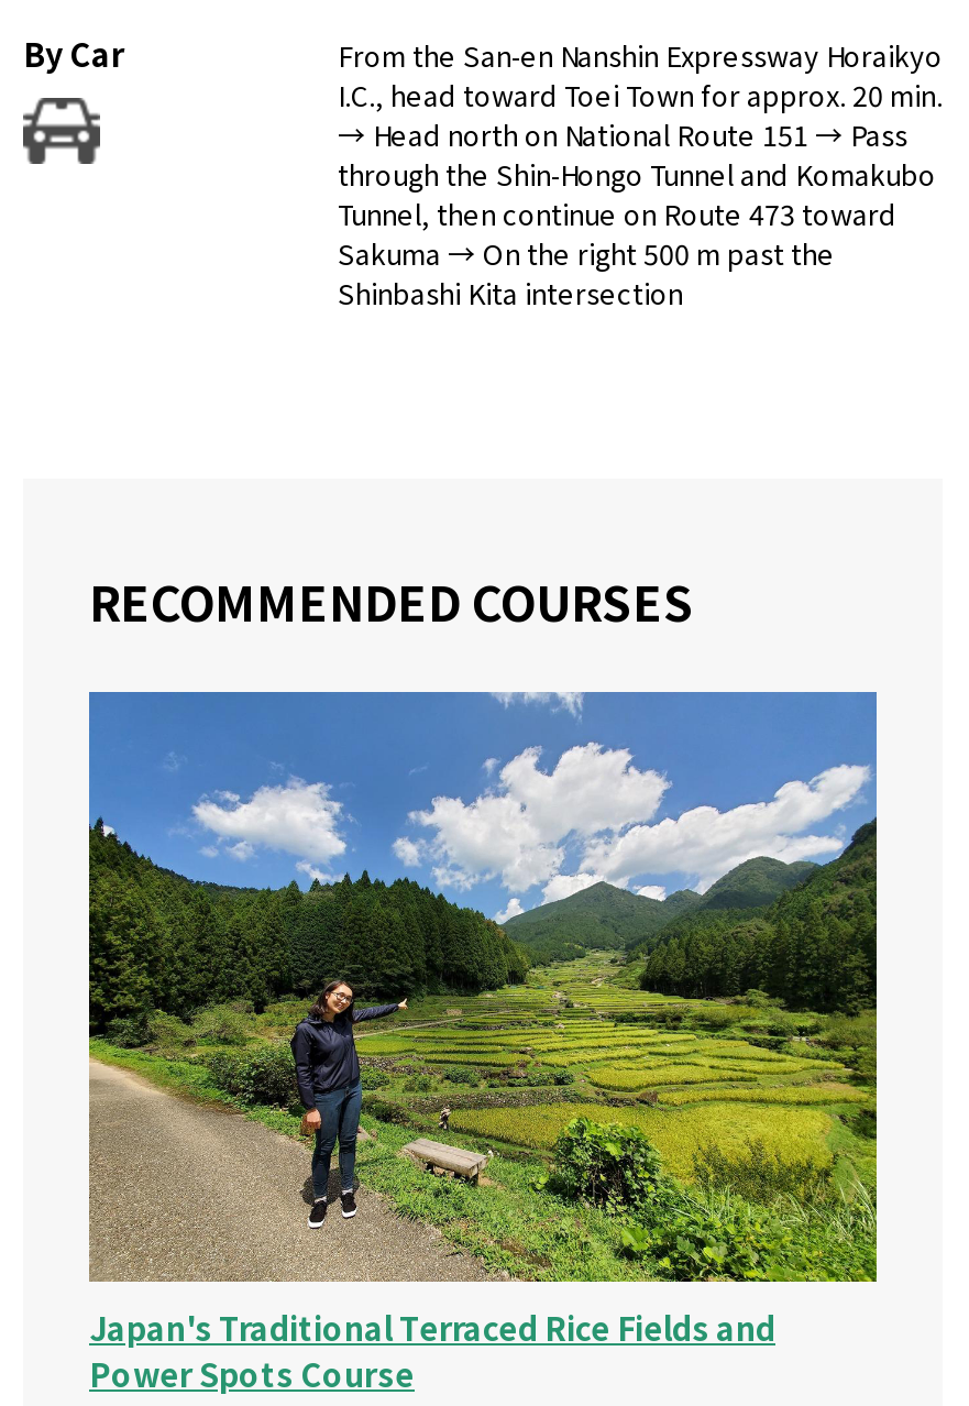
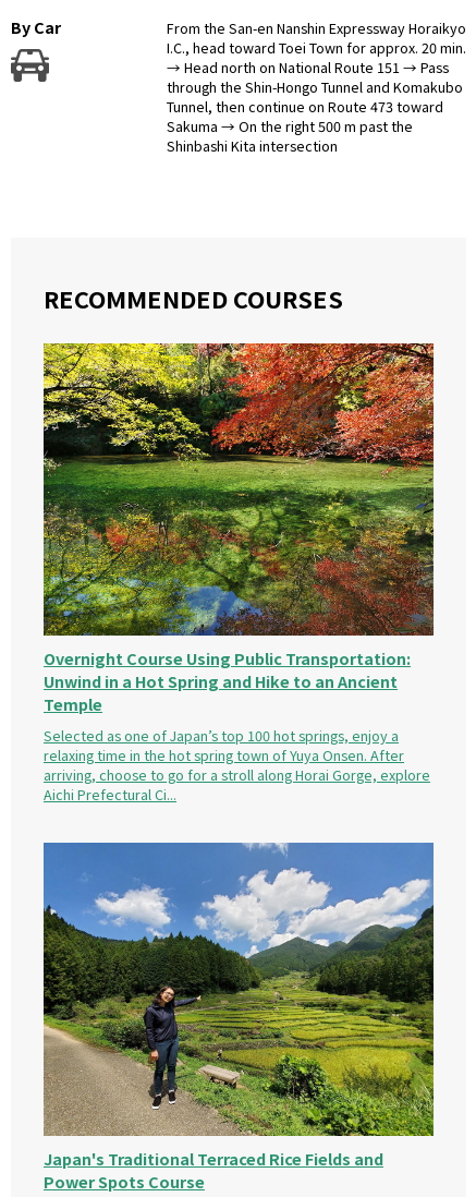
+ [image]
+ Overnight Course Using Public Transportation:
+ Unwind in a Hot Spring and Hike to an Ancient
+ Temple
+ Selected as one of Japan’s top 100 hot springs, enjoy a
+ relaxing time in the hot spring town of Yuya Onsen. After
+ arriving, choose to go for a stroll along Horai Gorge, explore
+ Aichi Prefectural Ci...
